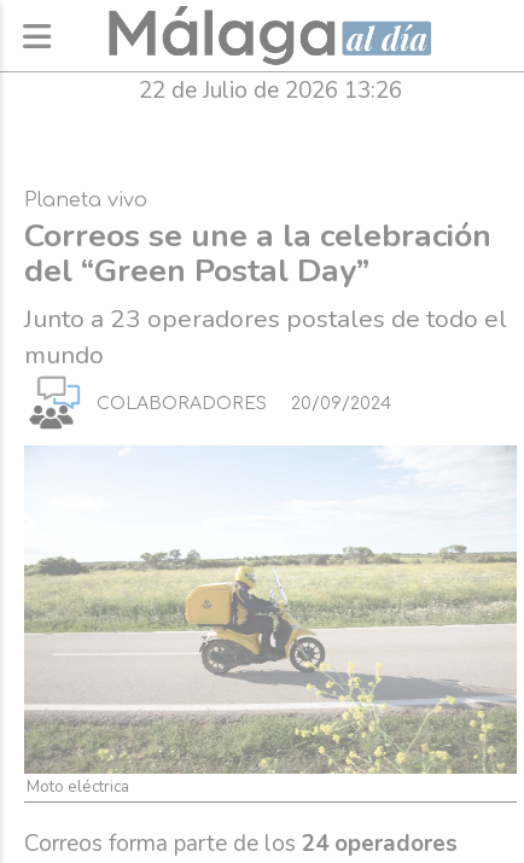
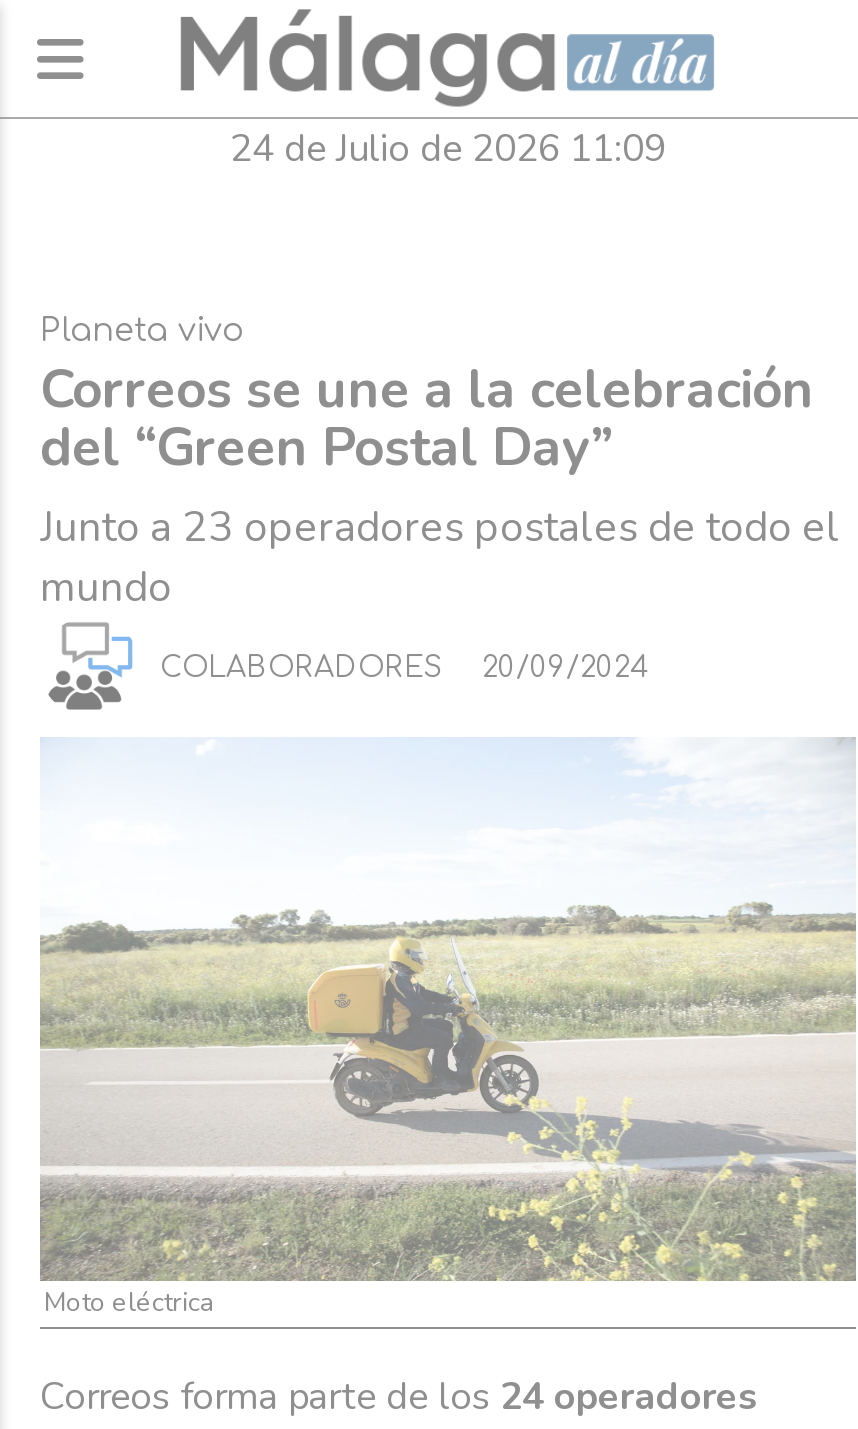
- 22 de Julio de 2026 13:26
+ 24 de Julio de 2026 11:09
